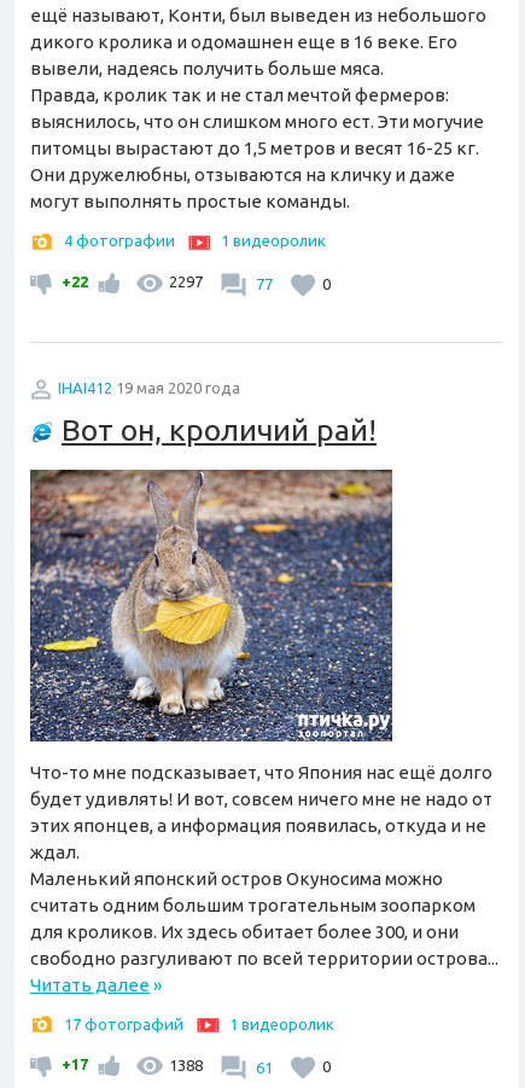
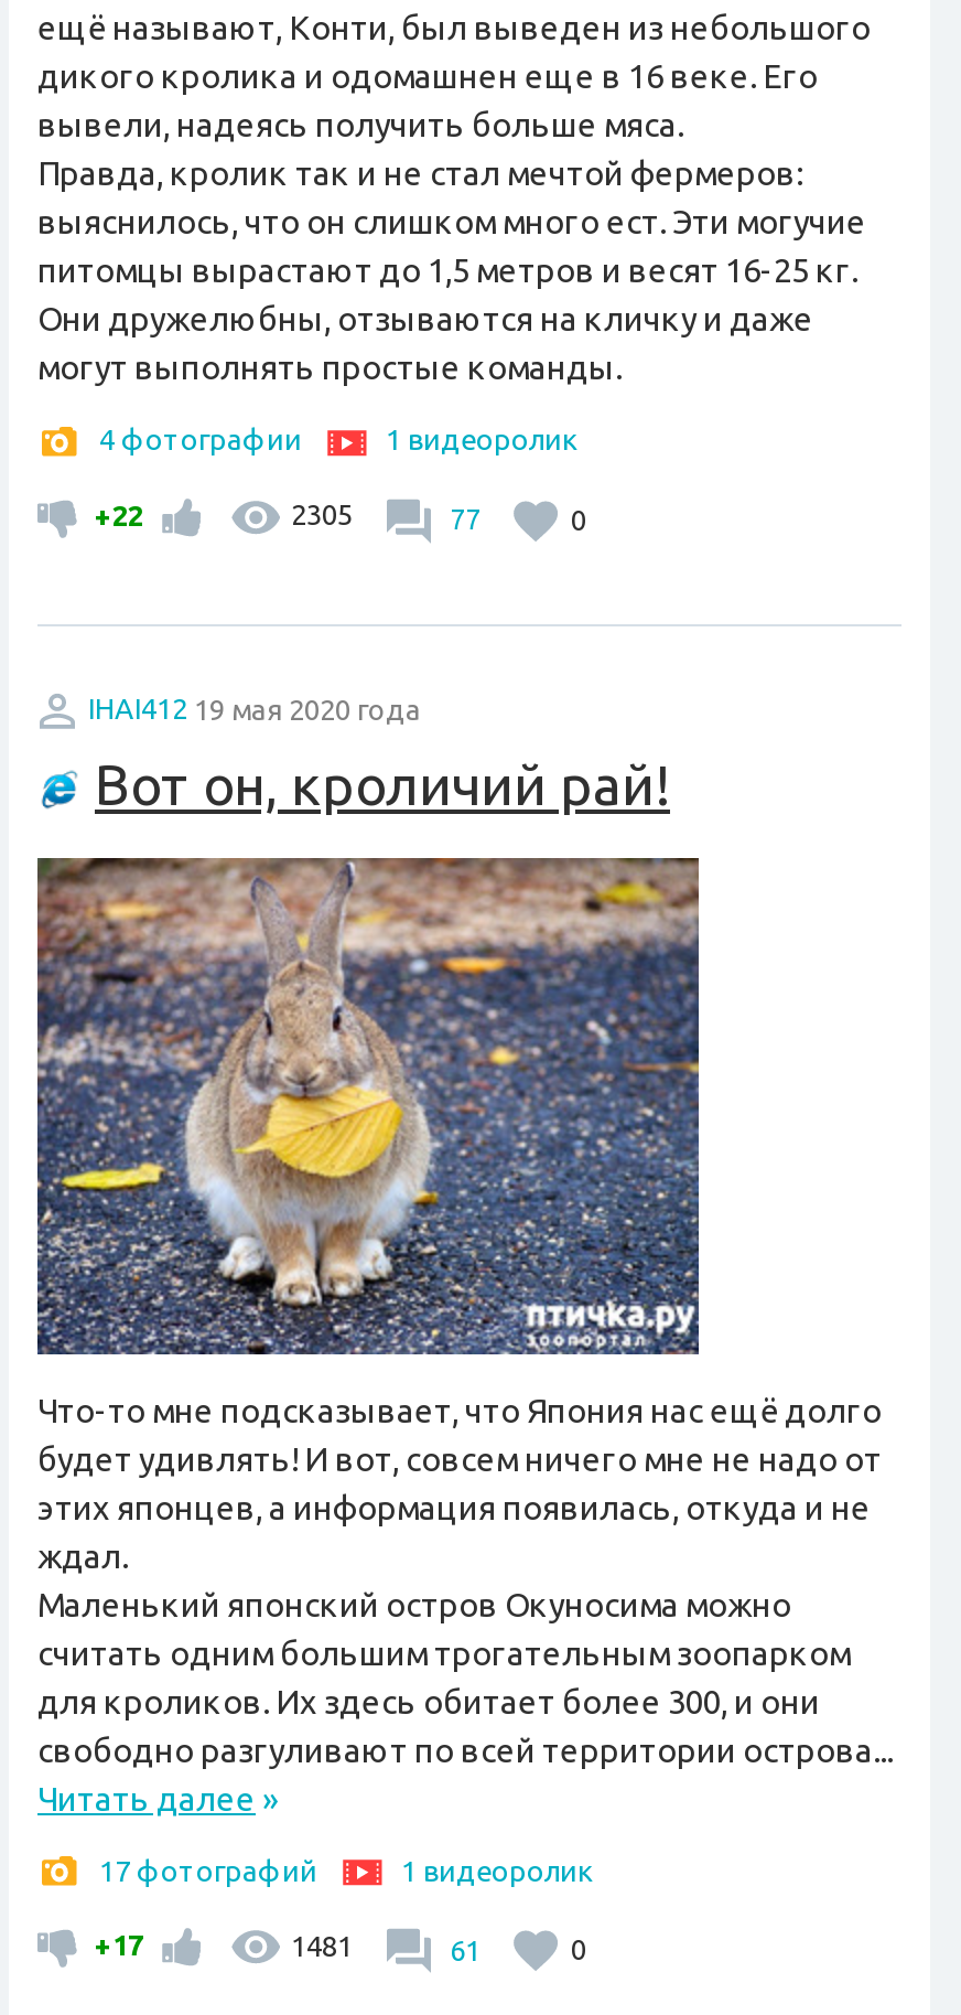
- 2297
+ 2305

- 1388
+ 1481
